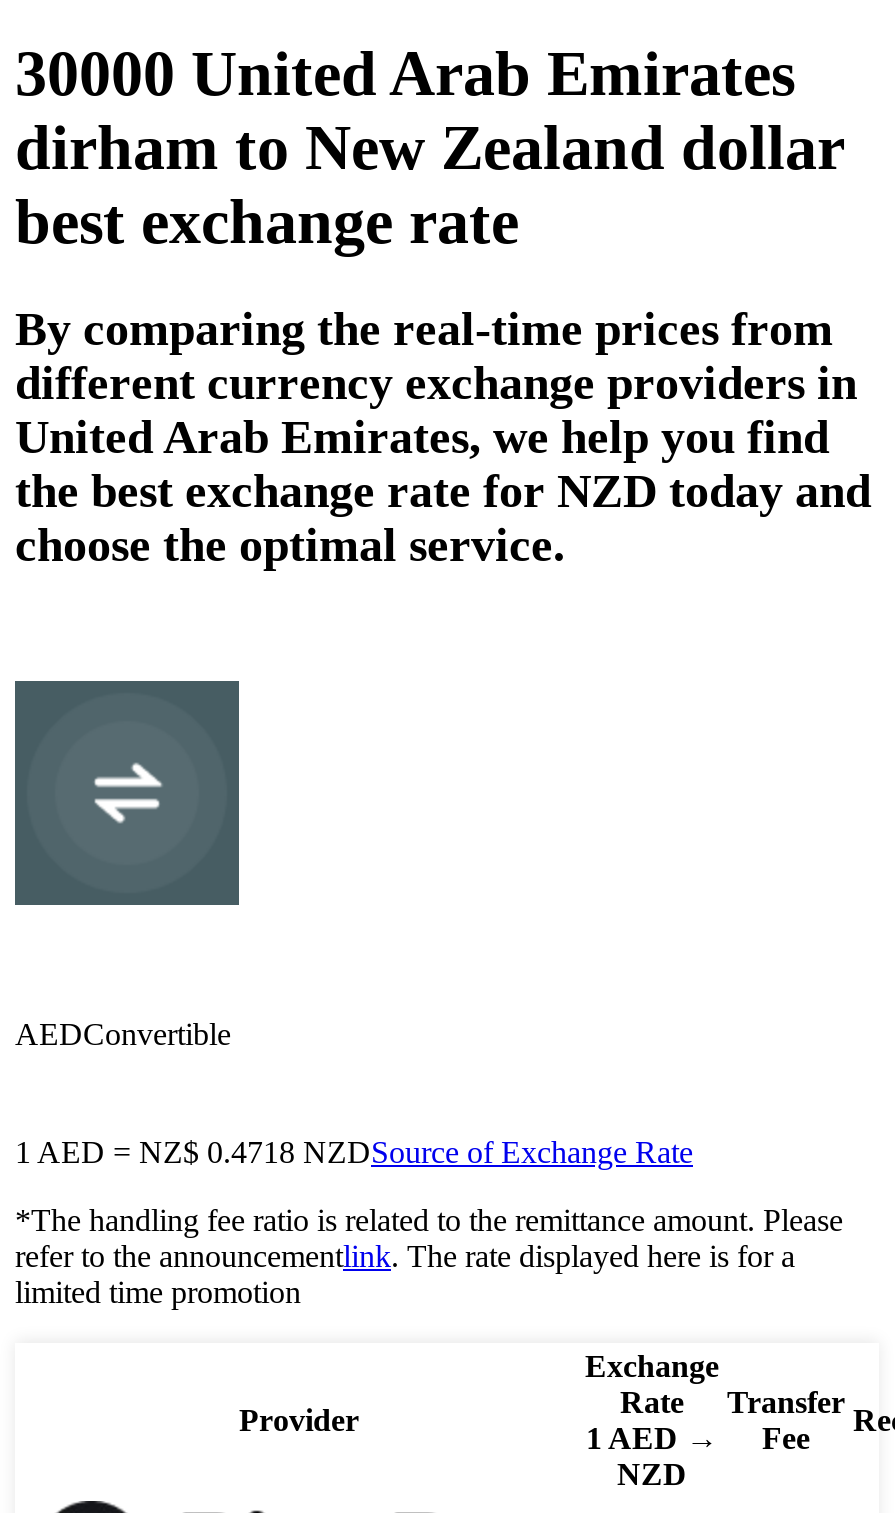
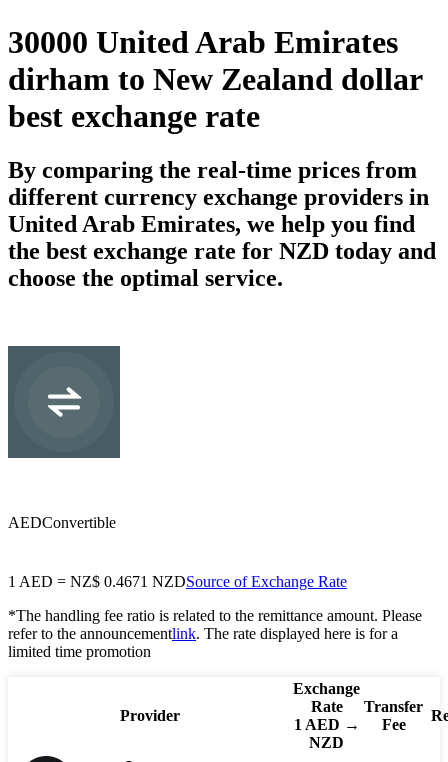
- 1 AED = NZ$ 0.4718 NZDSource of Exchange Rate
+ 1 AED = NZ$ 0.4671 NZDSource of Exchange Rate
